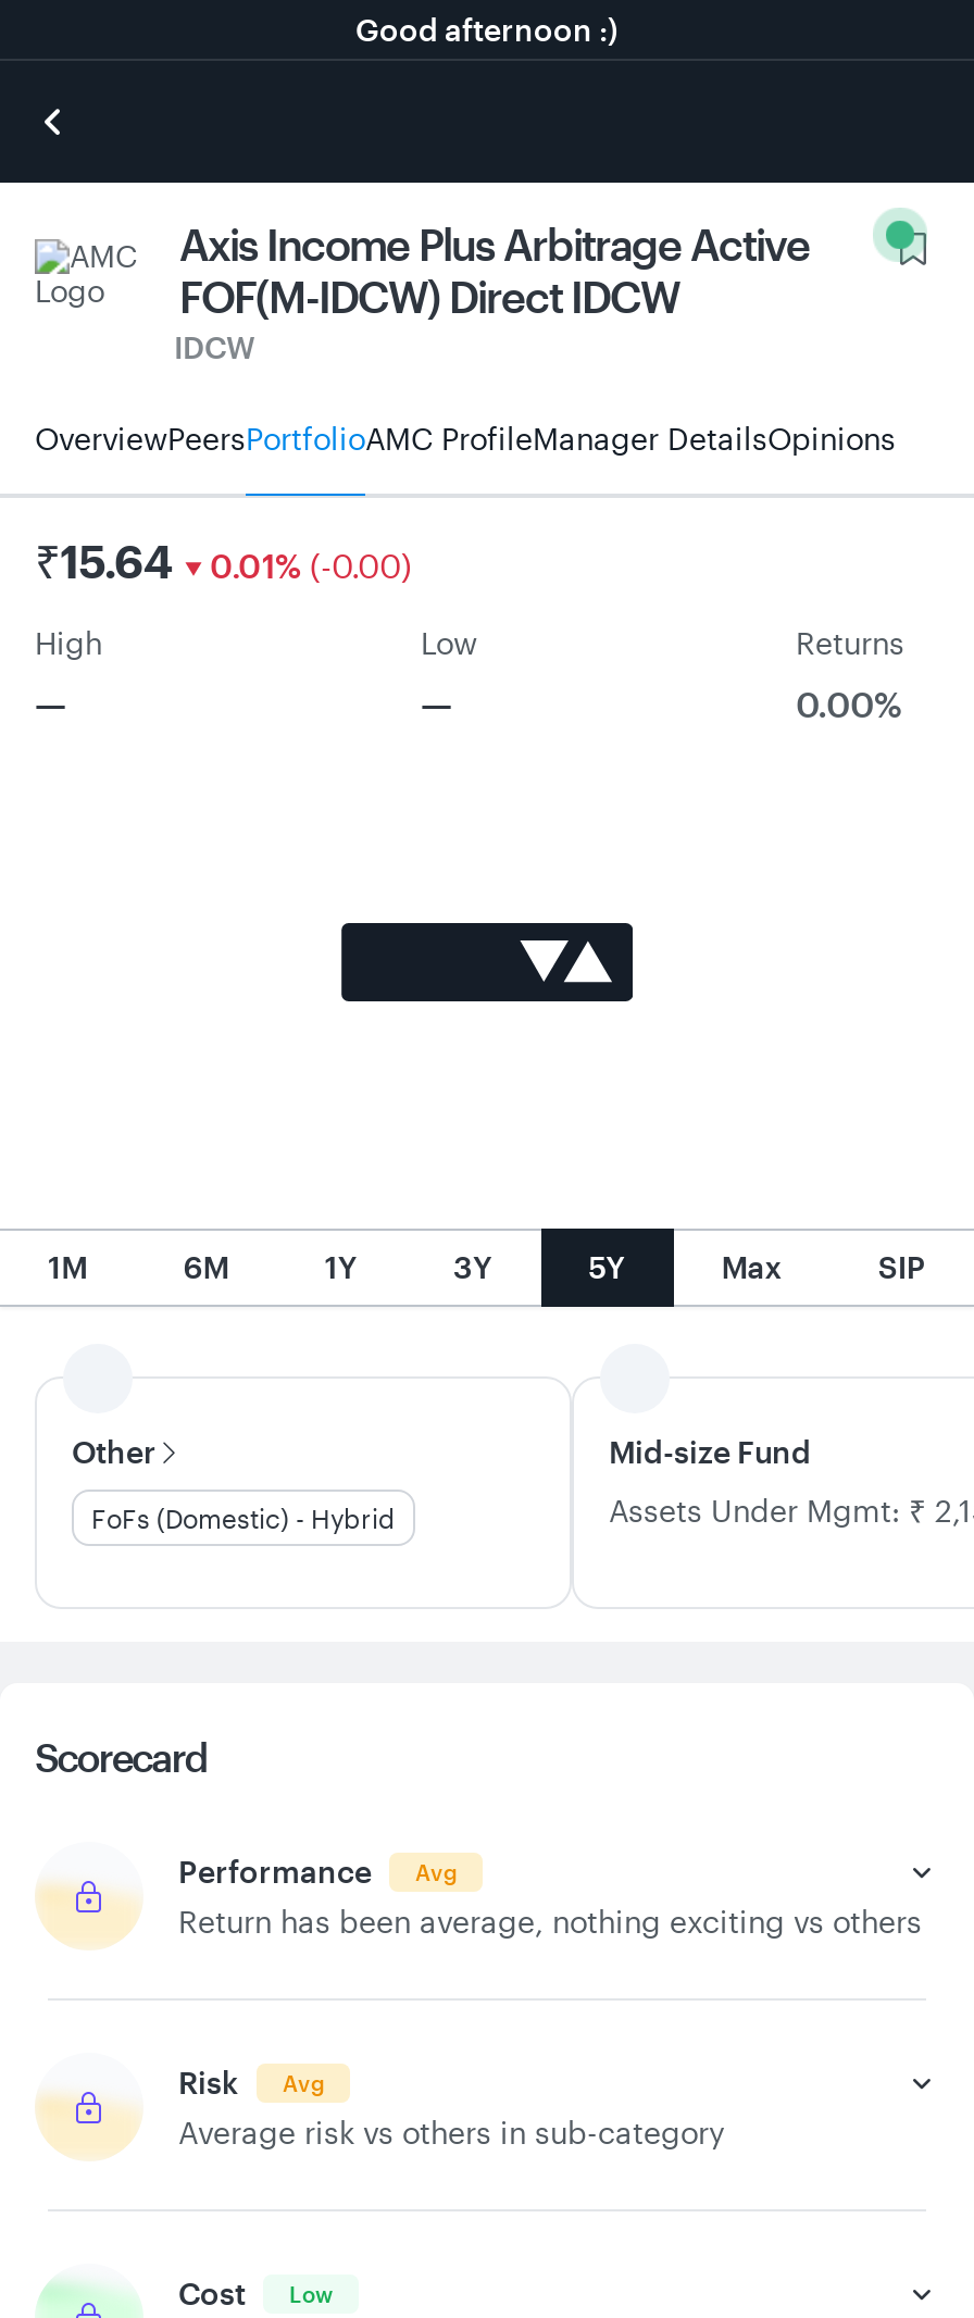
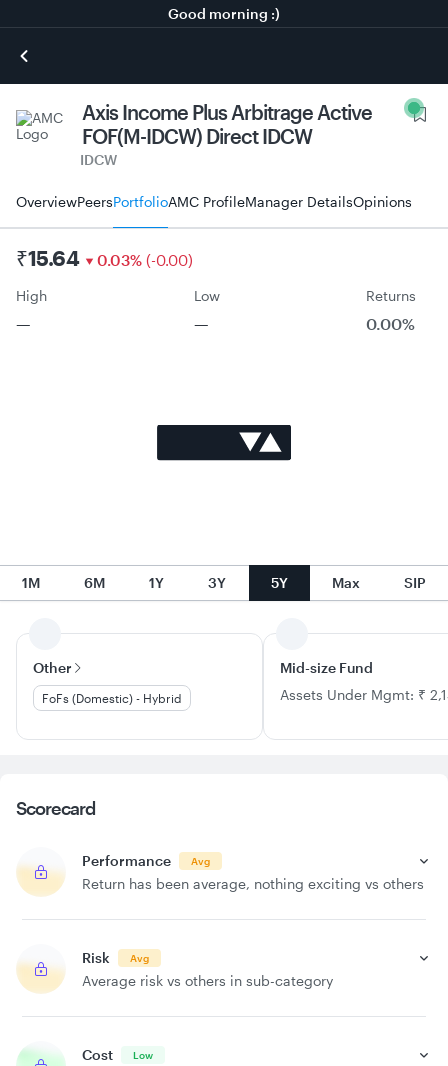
- Good afternoon :)
+ Good morning :)

- ₹15.64 0.01% (-0.00)
+ ₹15.64 0.03% (-0.00)
